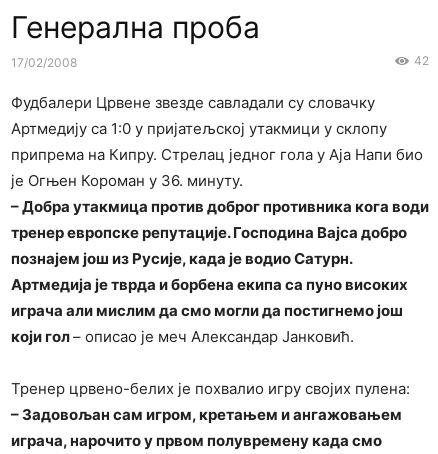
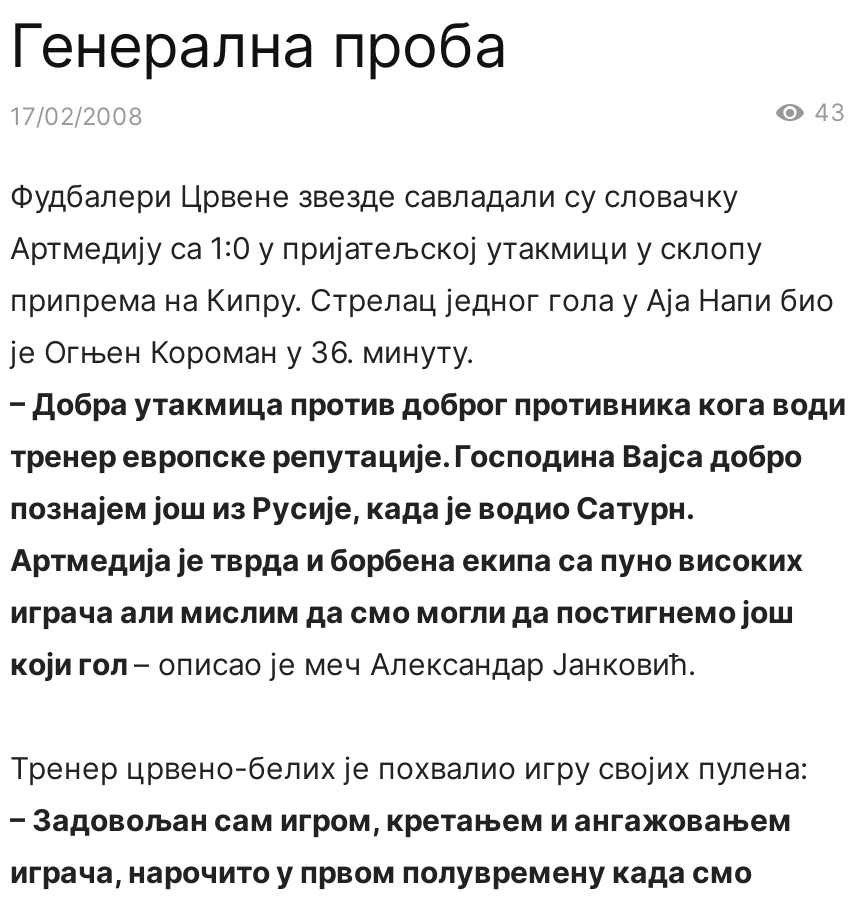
- 42
+ 43
